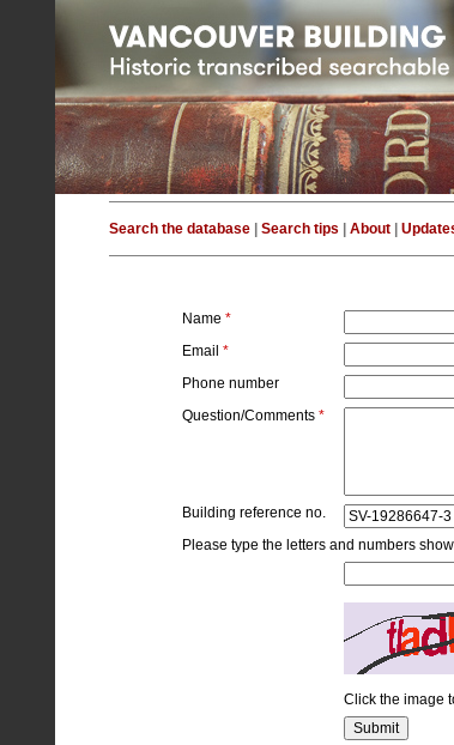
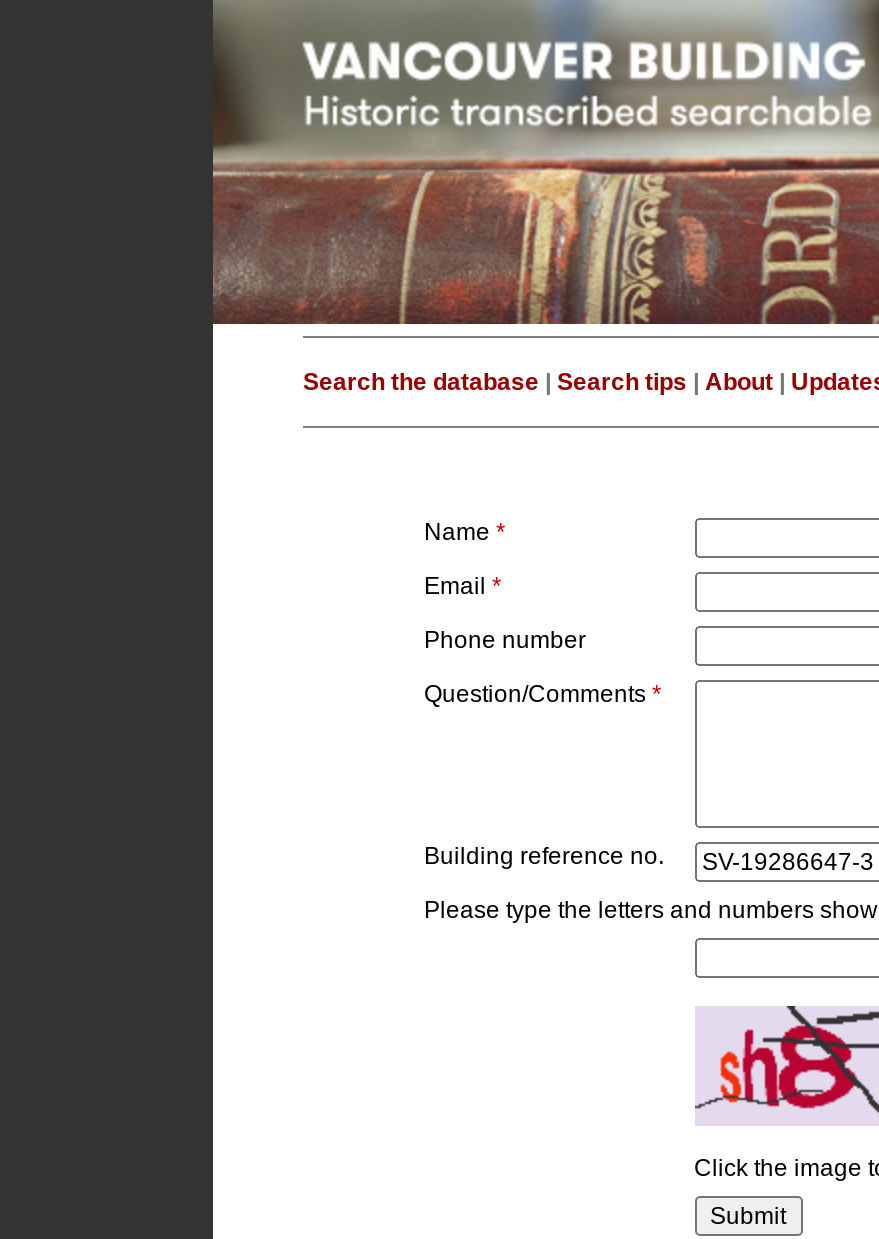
- [image]
+ [image]
